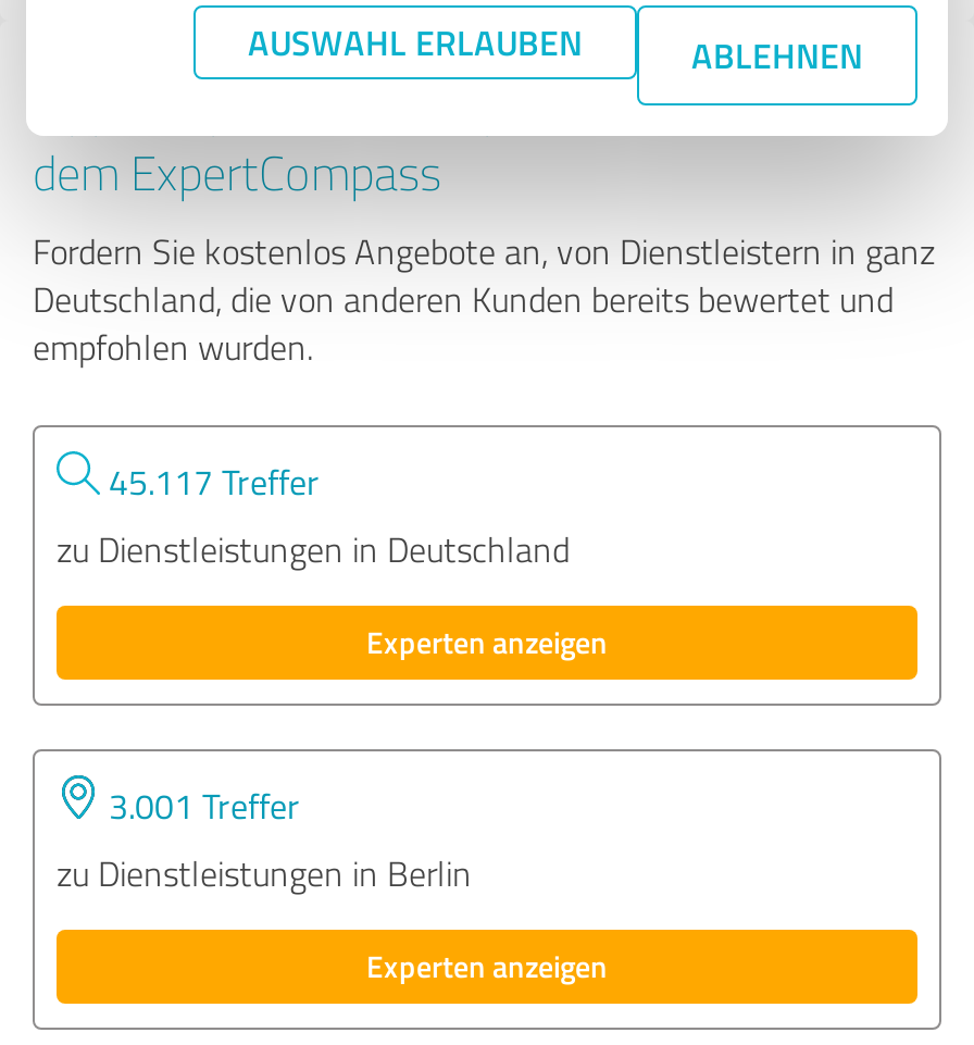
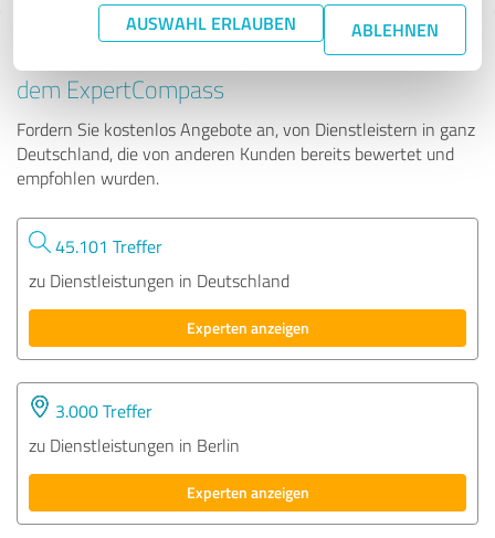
- 45.117 Treffer
+ 45.101 Treffer

- 3.001 Treffer
+ 3.000 Treffer
